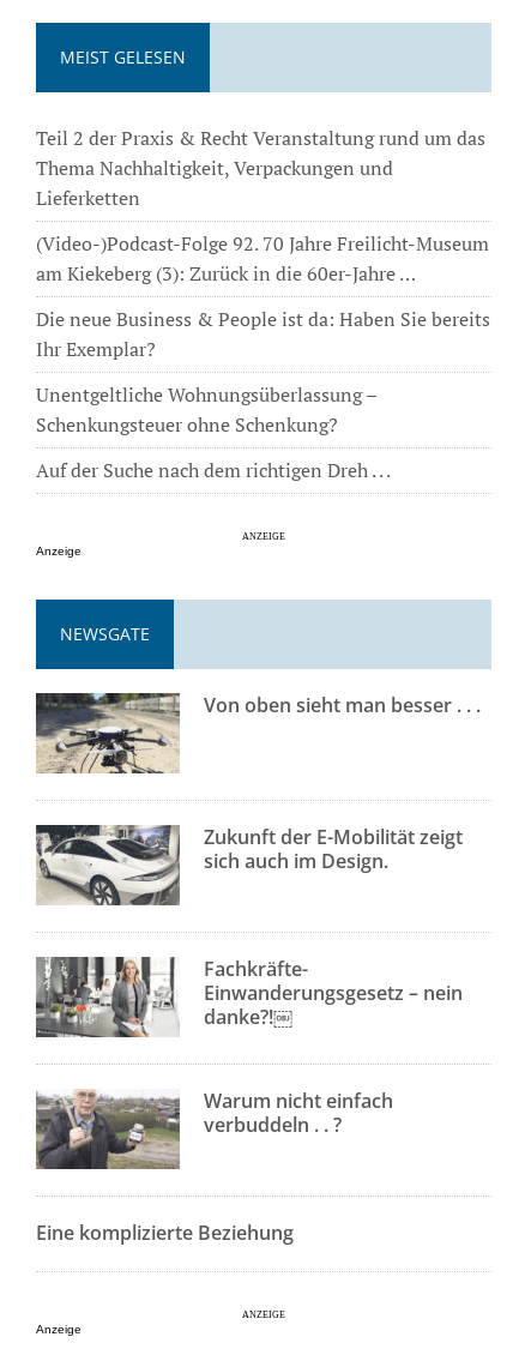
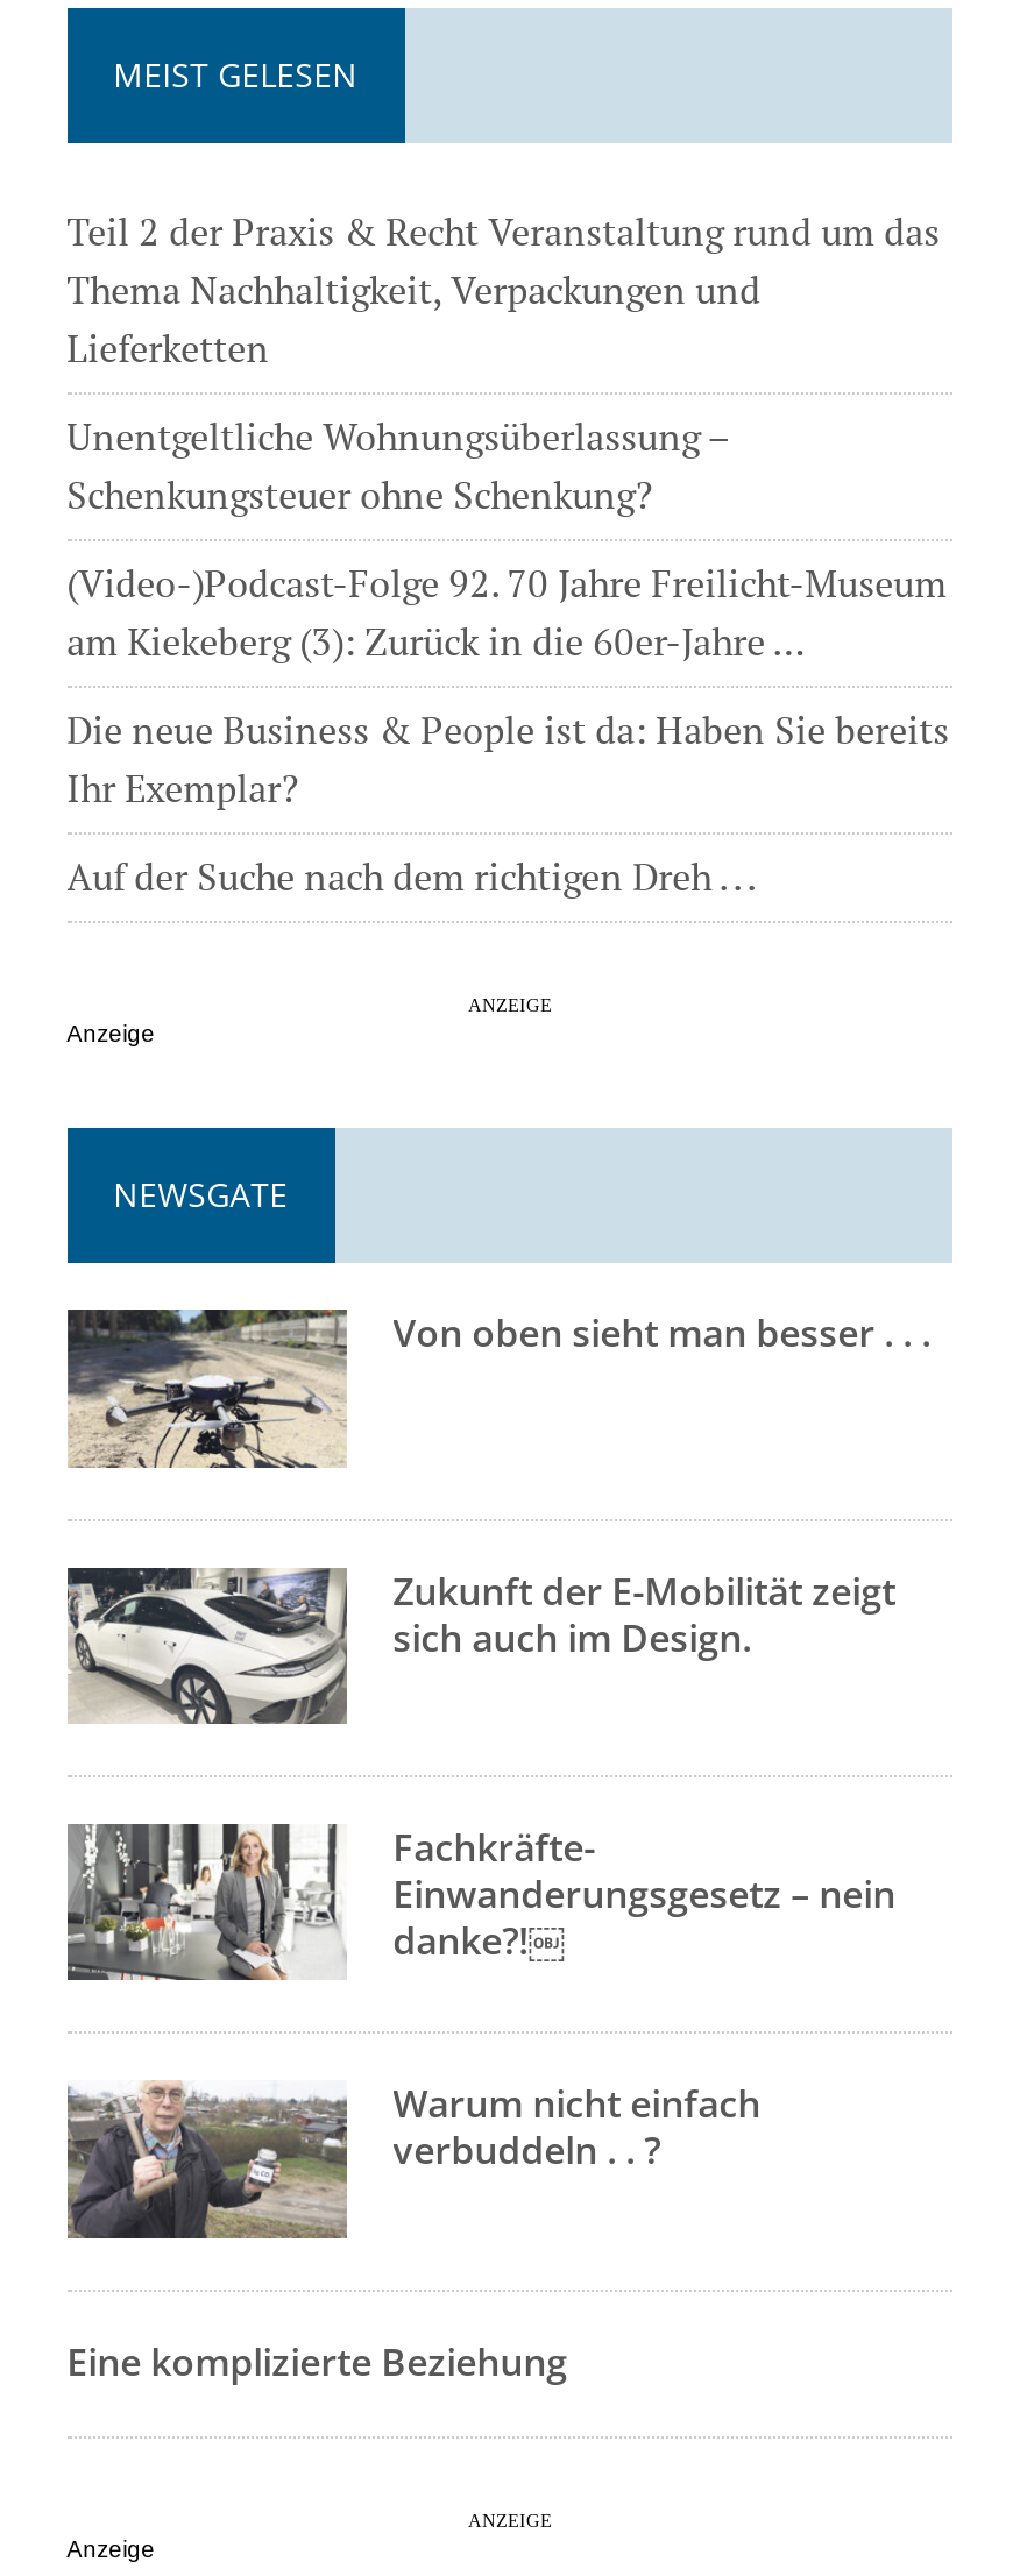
moved down: (Video-)Podcast-Folge 92. 70 Jahre Freilicht-Museum | am Kiekeberg (3): Zurück in die 60er-Jahre … | Die neue Business & People ist da: Haben Sie bereits | Ihr Exemplar?

moved up: Unentgeltliche Wohnungsüberlassung – | Schenkungsteuer ohne Schenkung?
